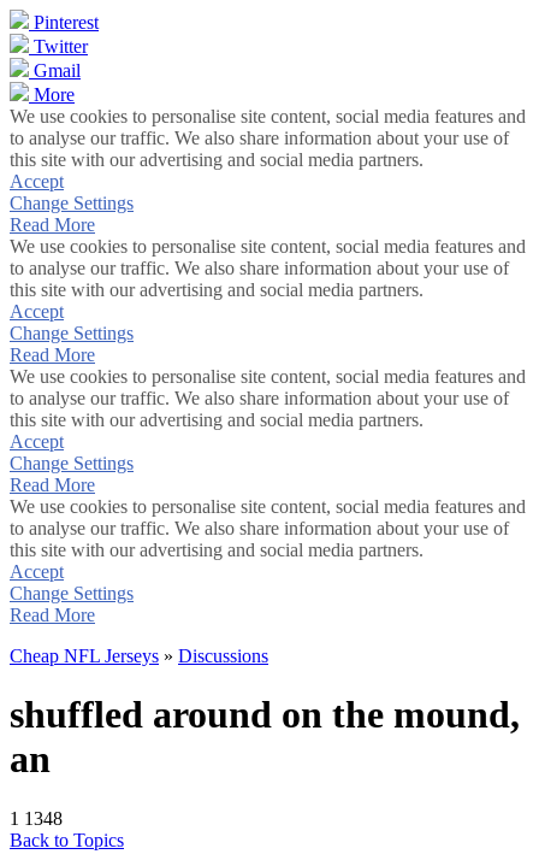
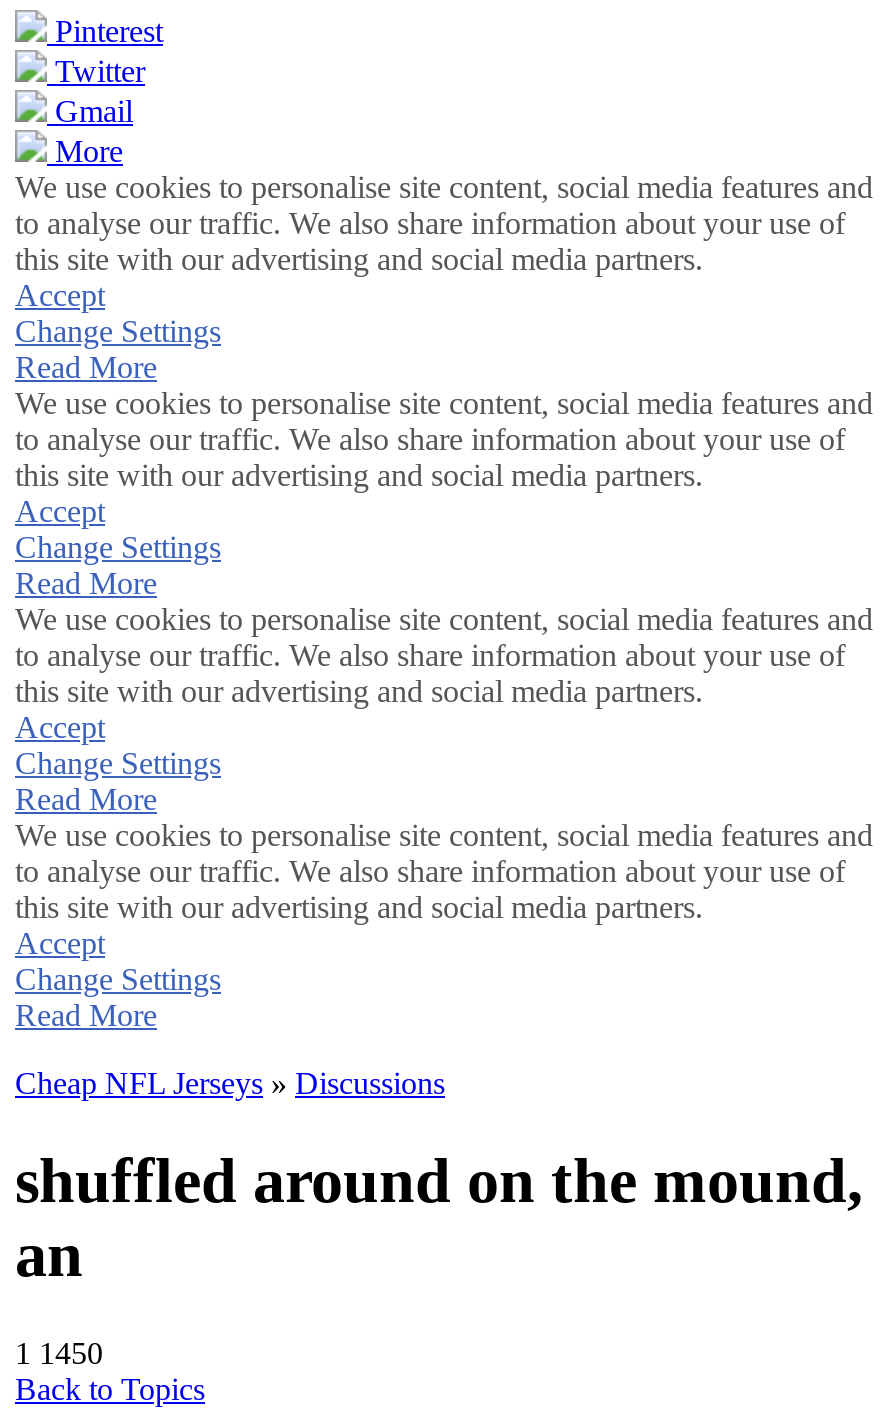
- 1 1348
+ 1 1450
